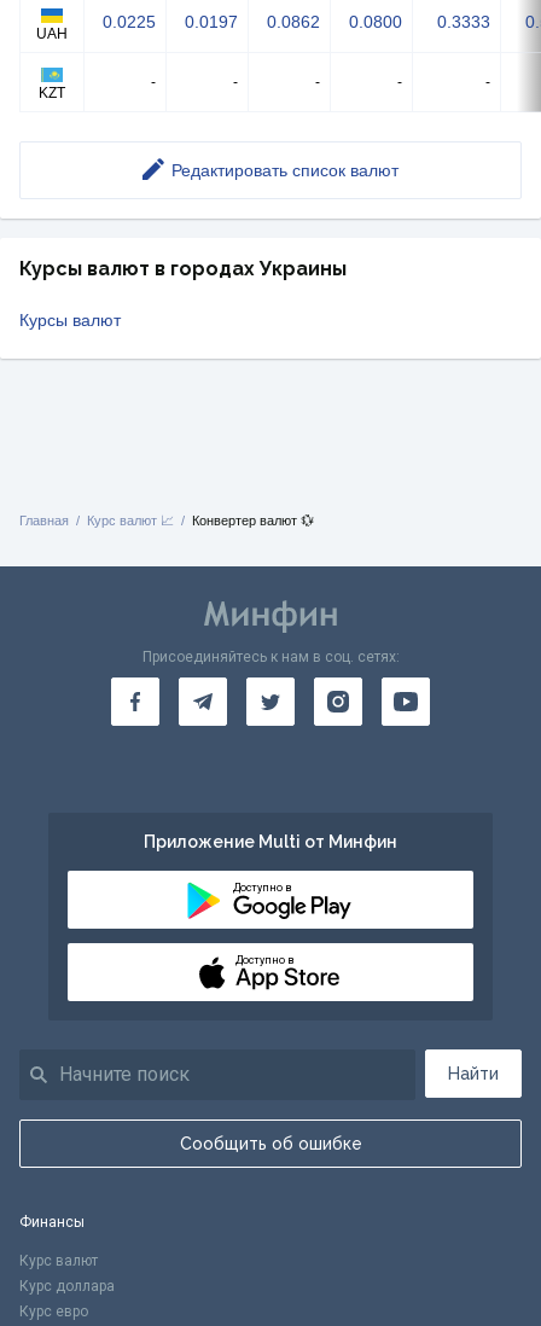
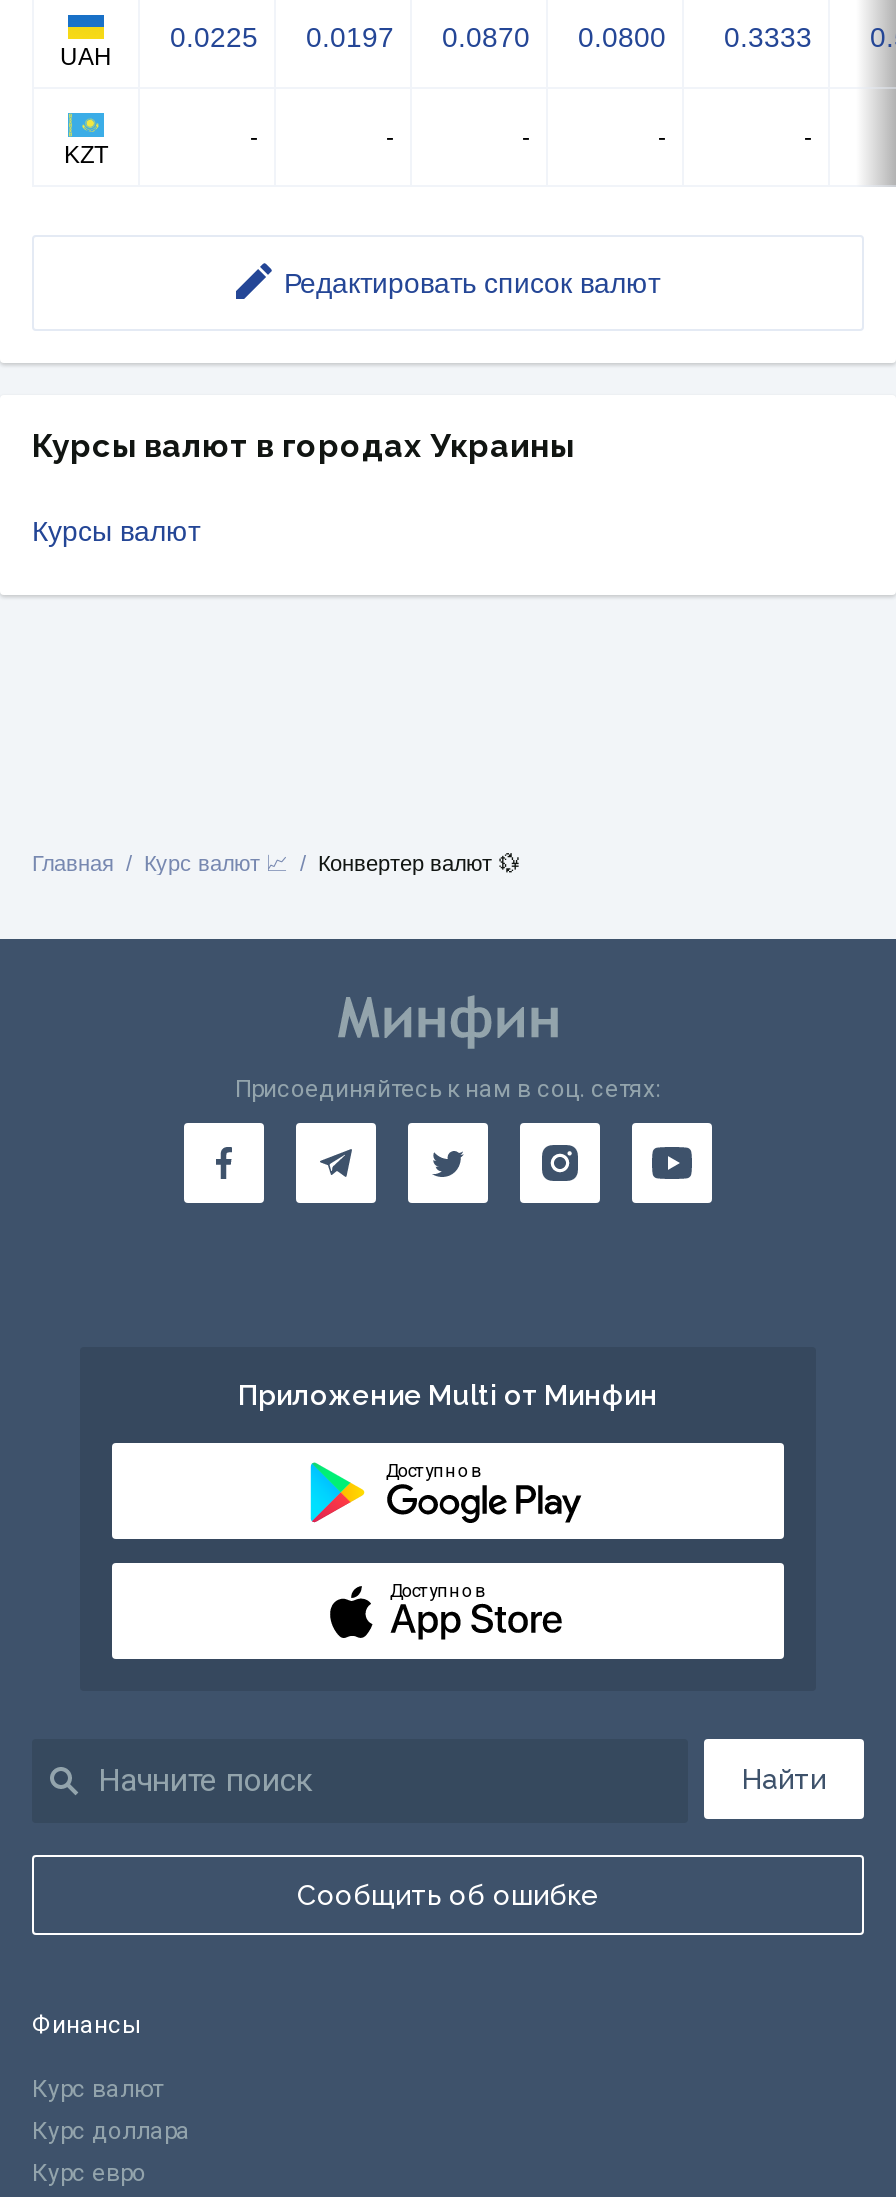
- 0.0862
+ 0.0870
